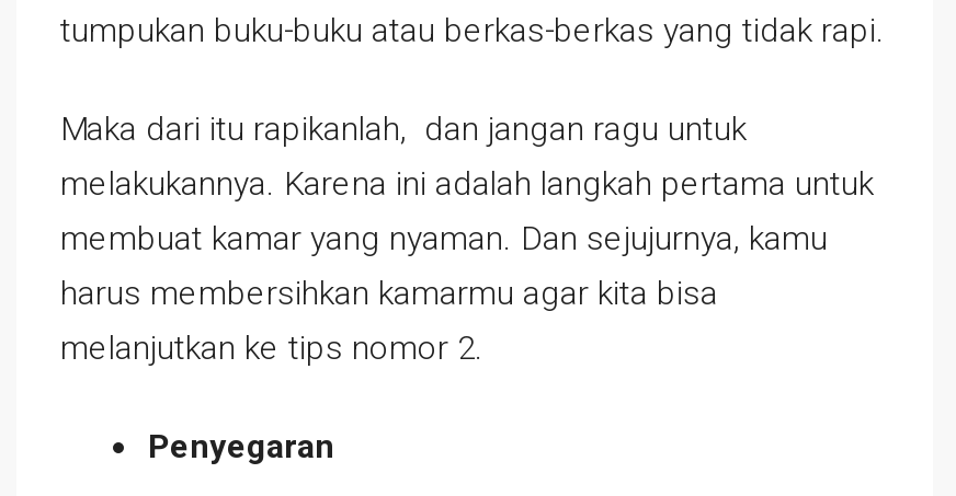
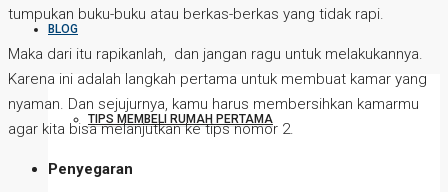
+ BLOG

+ TIPS MEMBELI RUMAH PERTAMA
